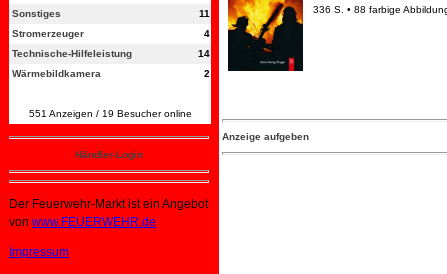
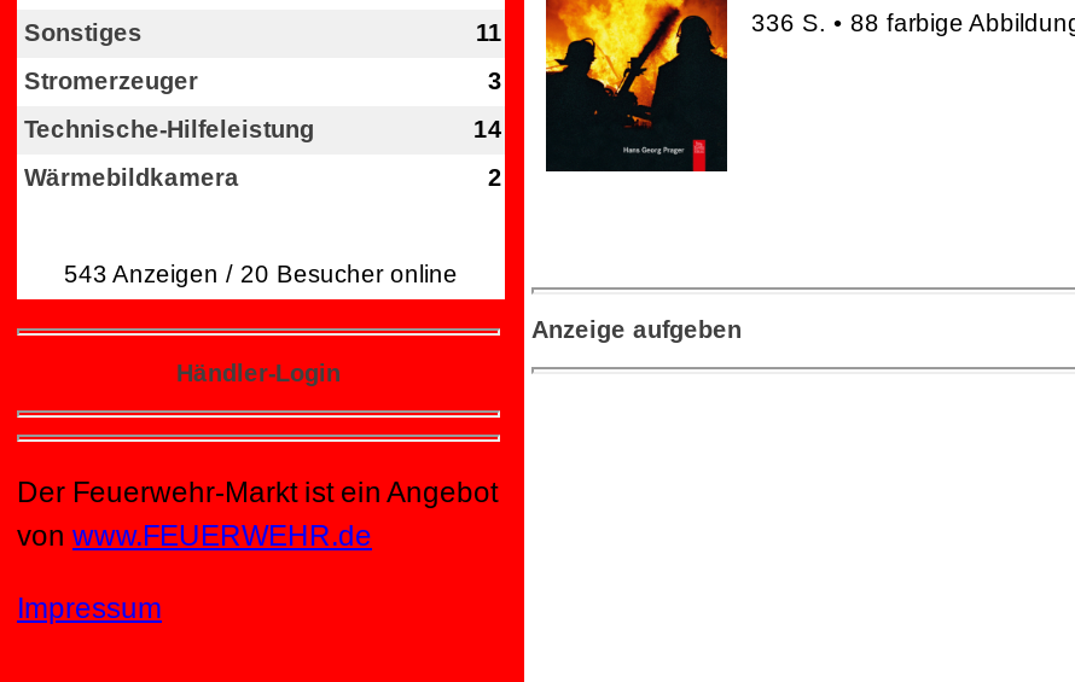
- 4
+ 3

- 551 Anzeigen / 19 Besucher online
+ 543 Anzeigen / 20 Besucher online
